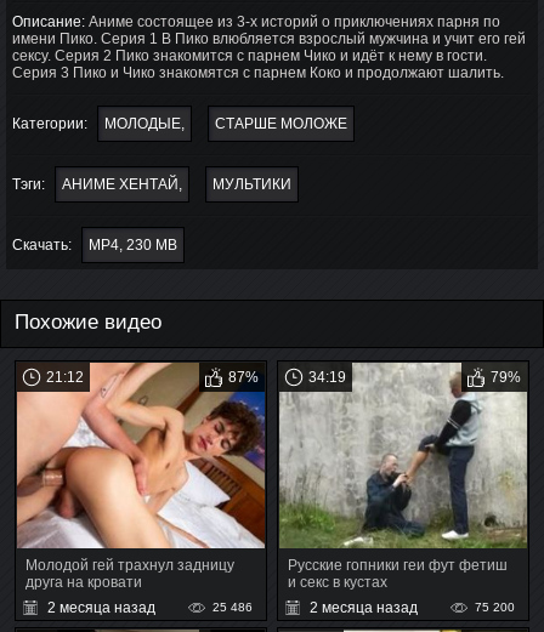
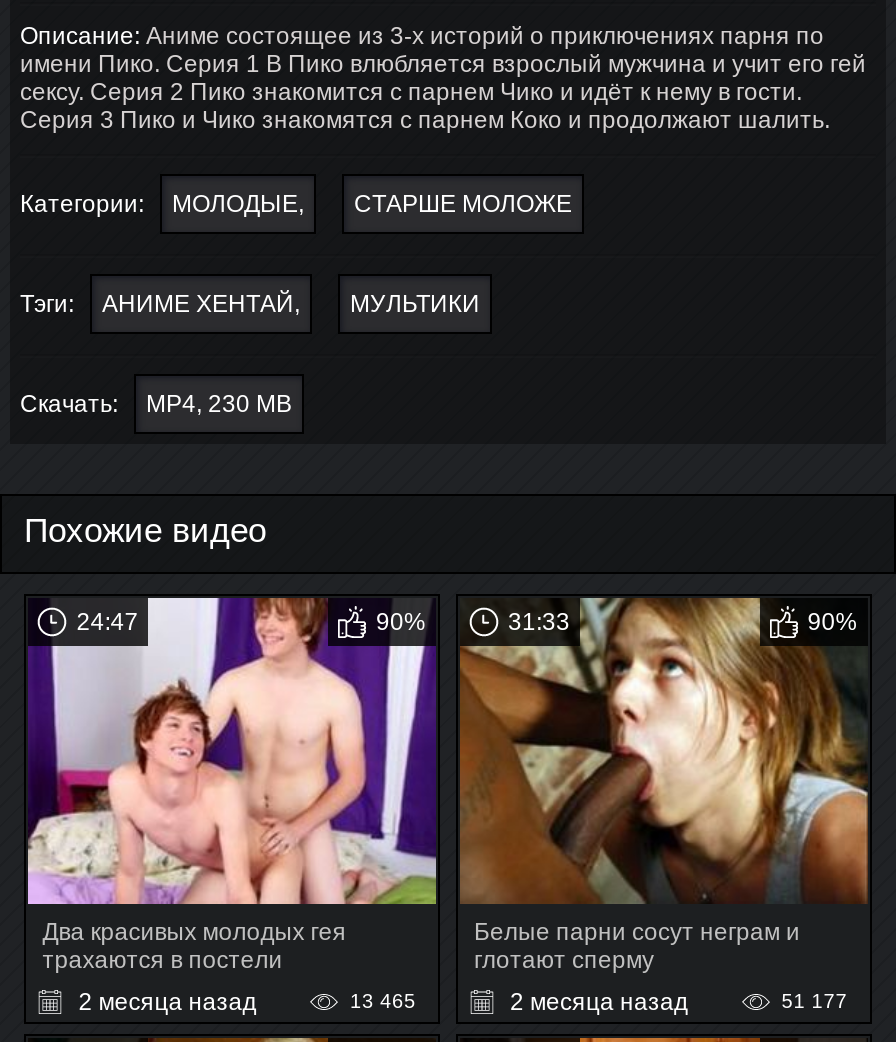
- [image]
- 21:12
- 87%
+ [image]
+ 24:47
+ 90%

- [image]
- 34:19
- 79%
+ [image]
+ 31:33
+ 90%

- Молодой гей трахнул задницу
- друга на кровати
+ Два красивых молодых гея
+ трахаются в постели

- Русские гопники геи фут фетиш
- и секс в кустах
+ Белые парни сосут неграм и
+ глотают сперму

- 25 486
+ 13 465

- 75 200
+ 51 177
